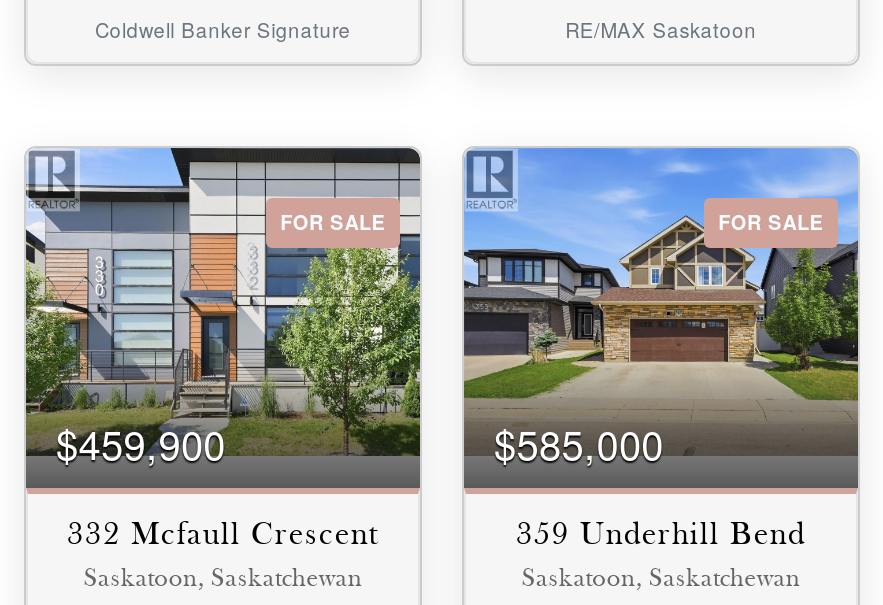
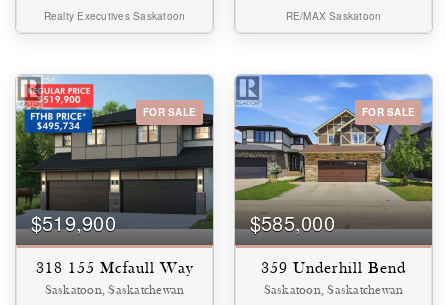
- Coldwell Banker Signature
+ Realty Executives Saskatoon

- [image]
- $459,900
+ [image]
+ $519,900

- 332 Mcfaull Crescent
+ 318 155 Mcfaull Way
